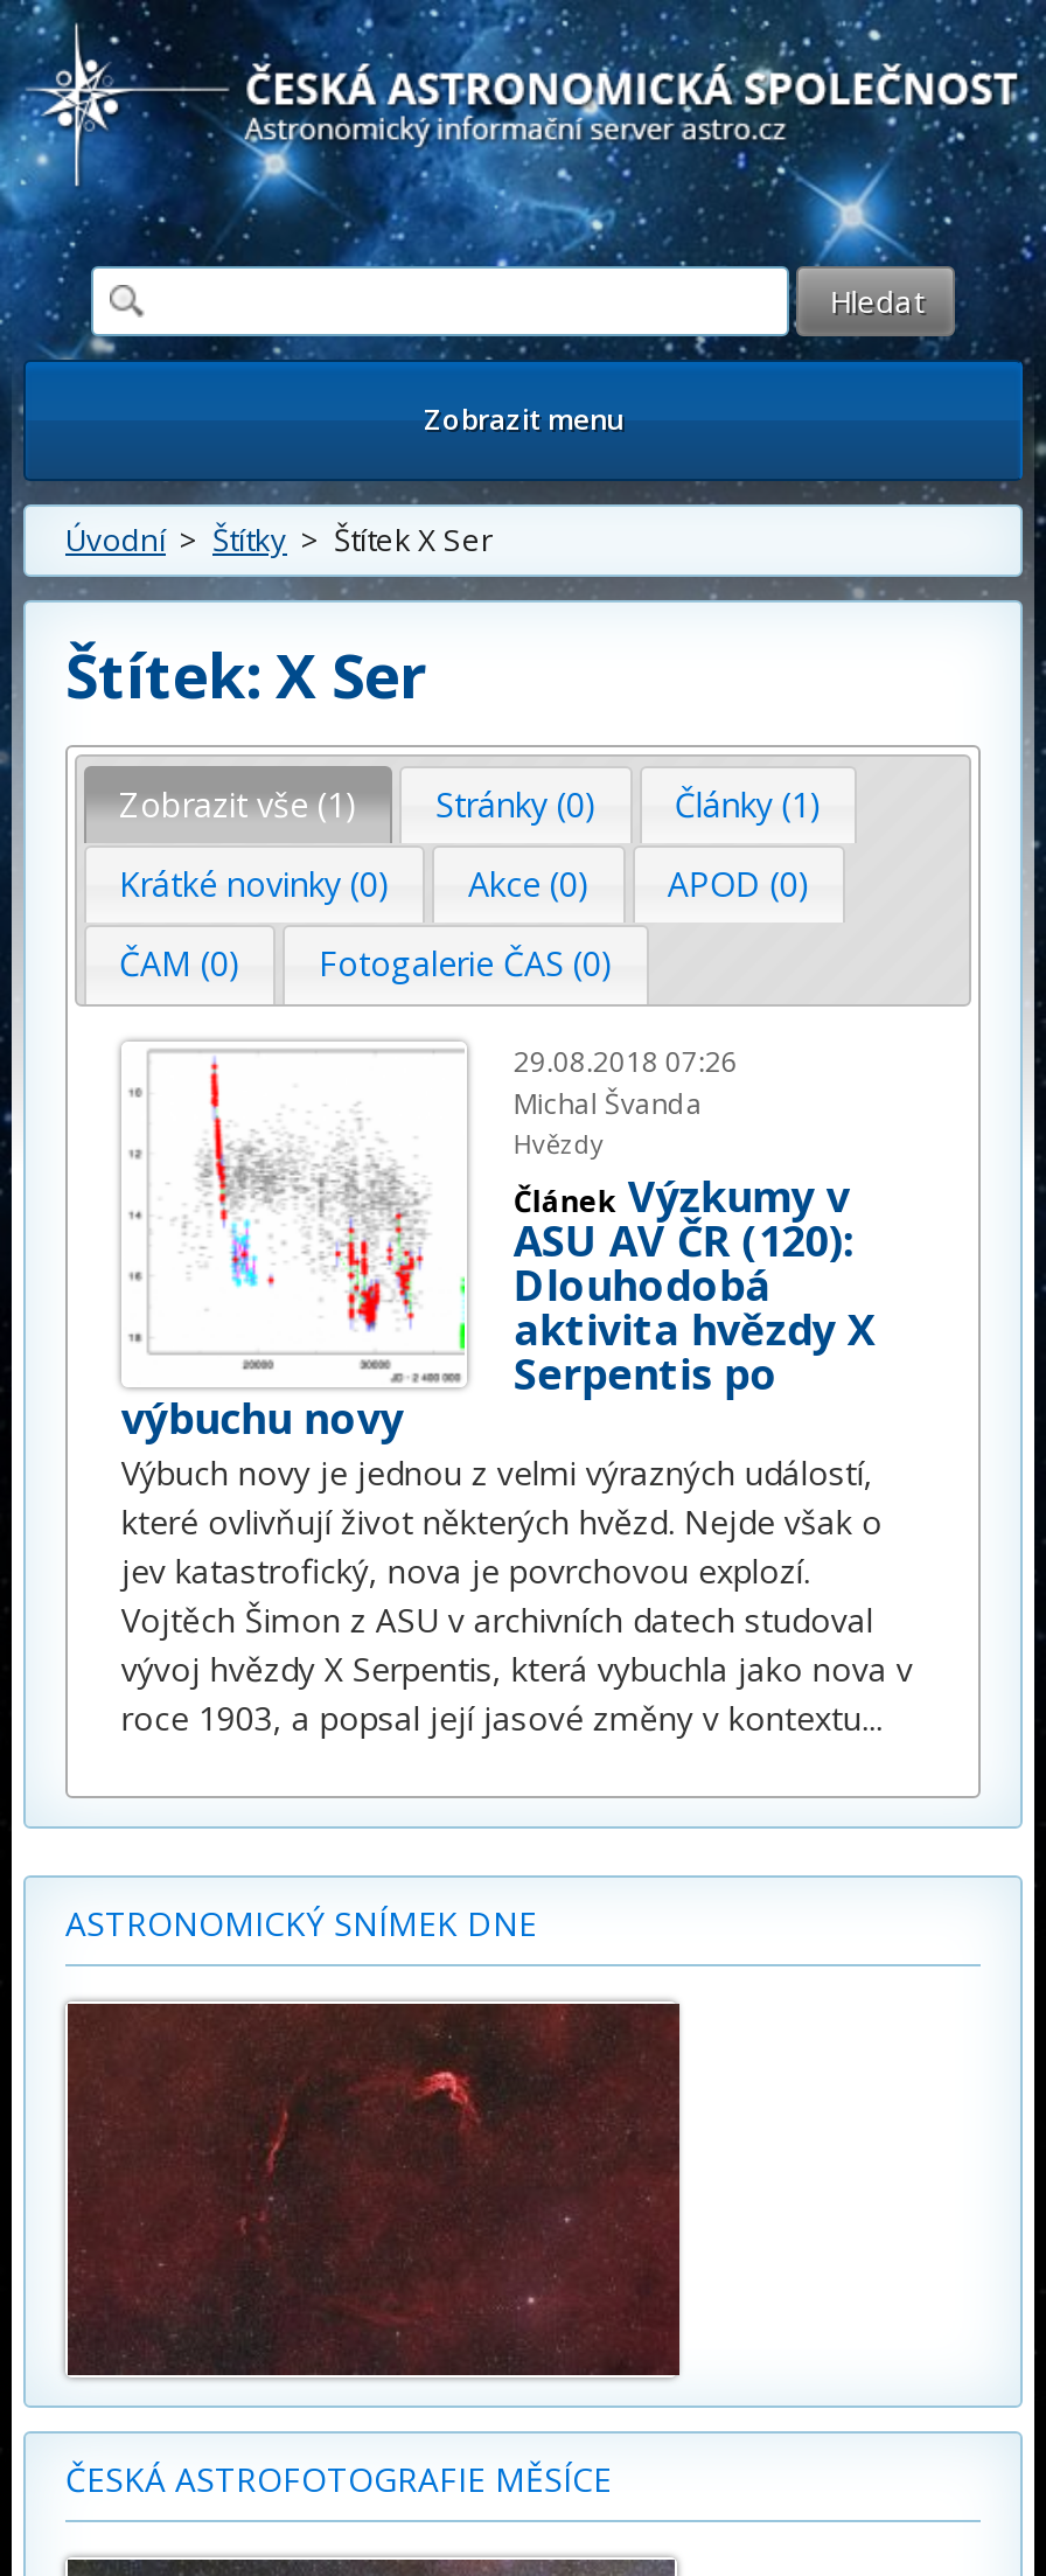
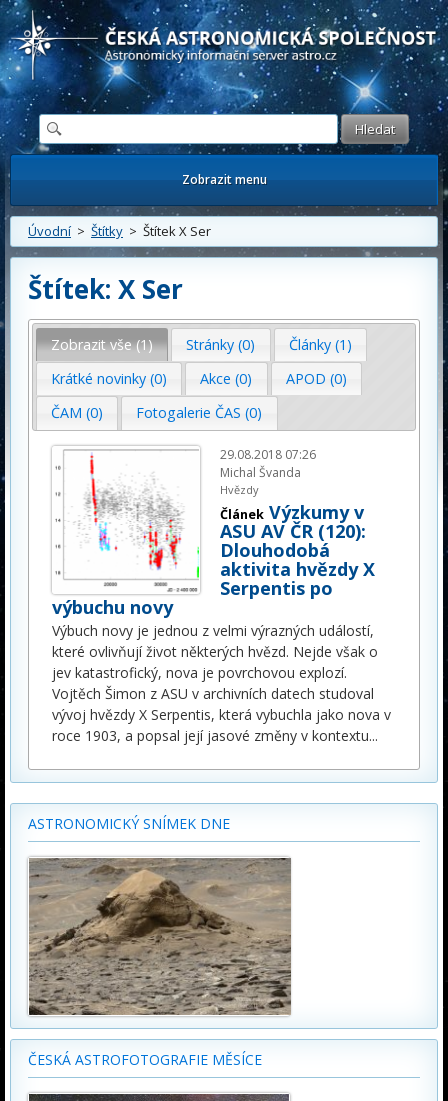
- [image]
+ [image]
